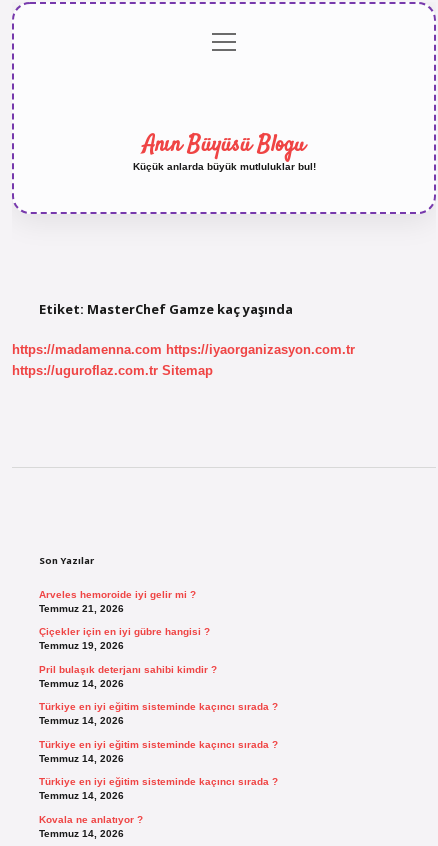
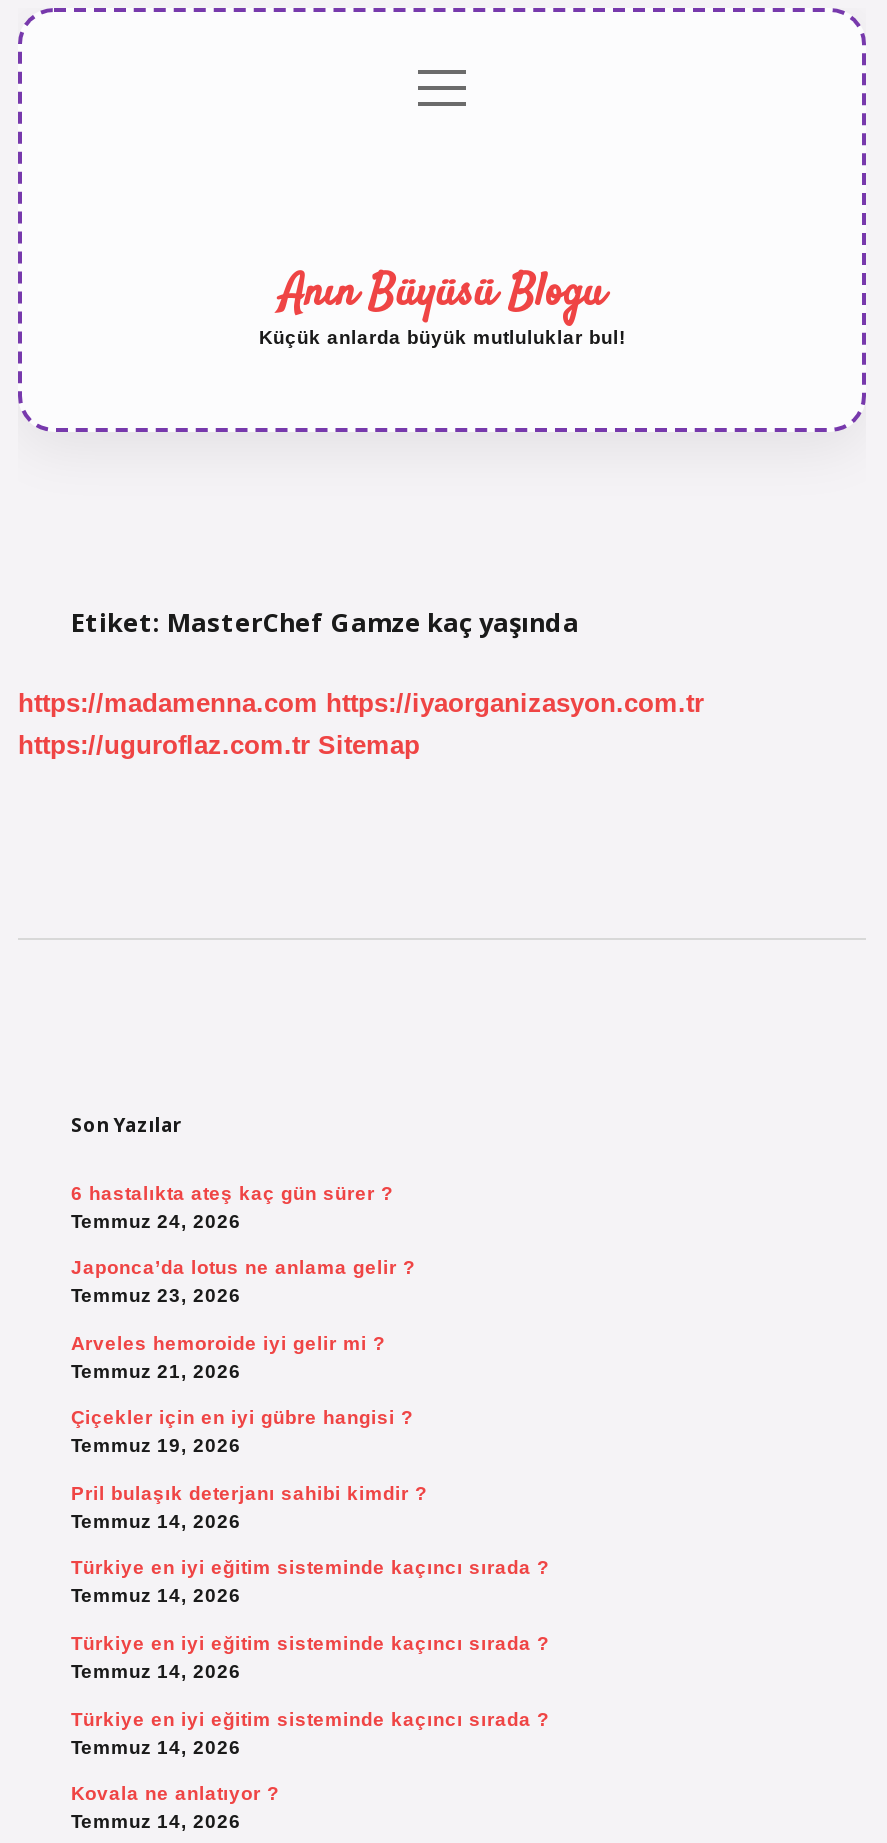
+ 6 hastalıkta ateş kaç gün sürer ?
+ Temmuz 24, 2026
+ Japonca’da lotus ne anlama gelir ?
+ Temmuz 23, 2026
